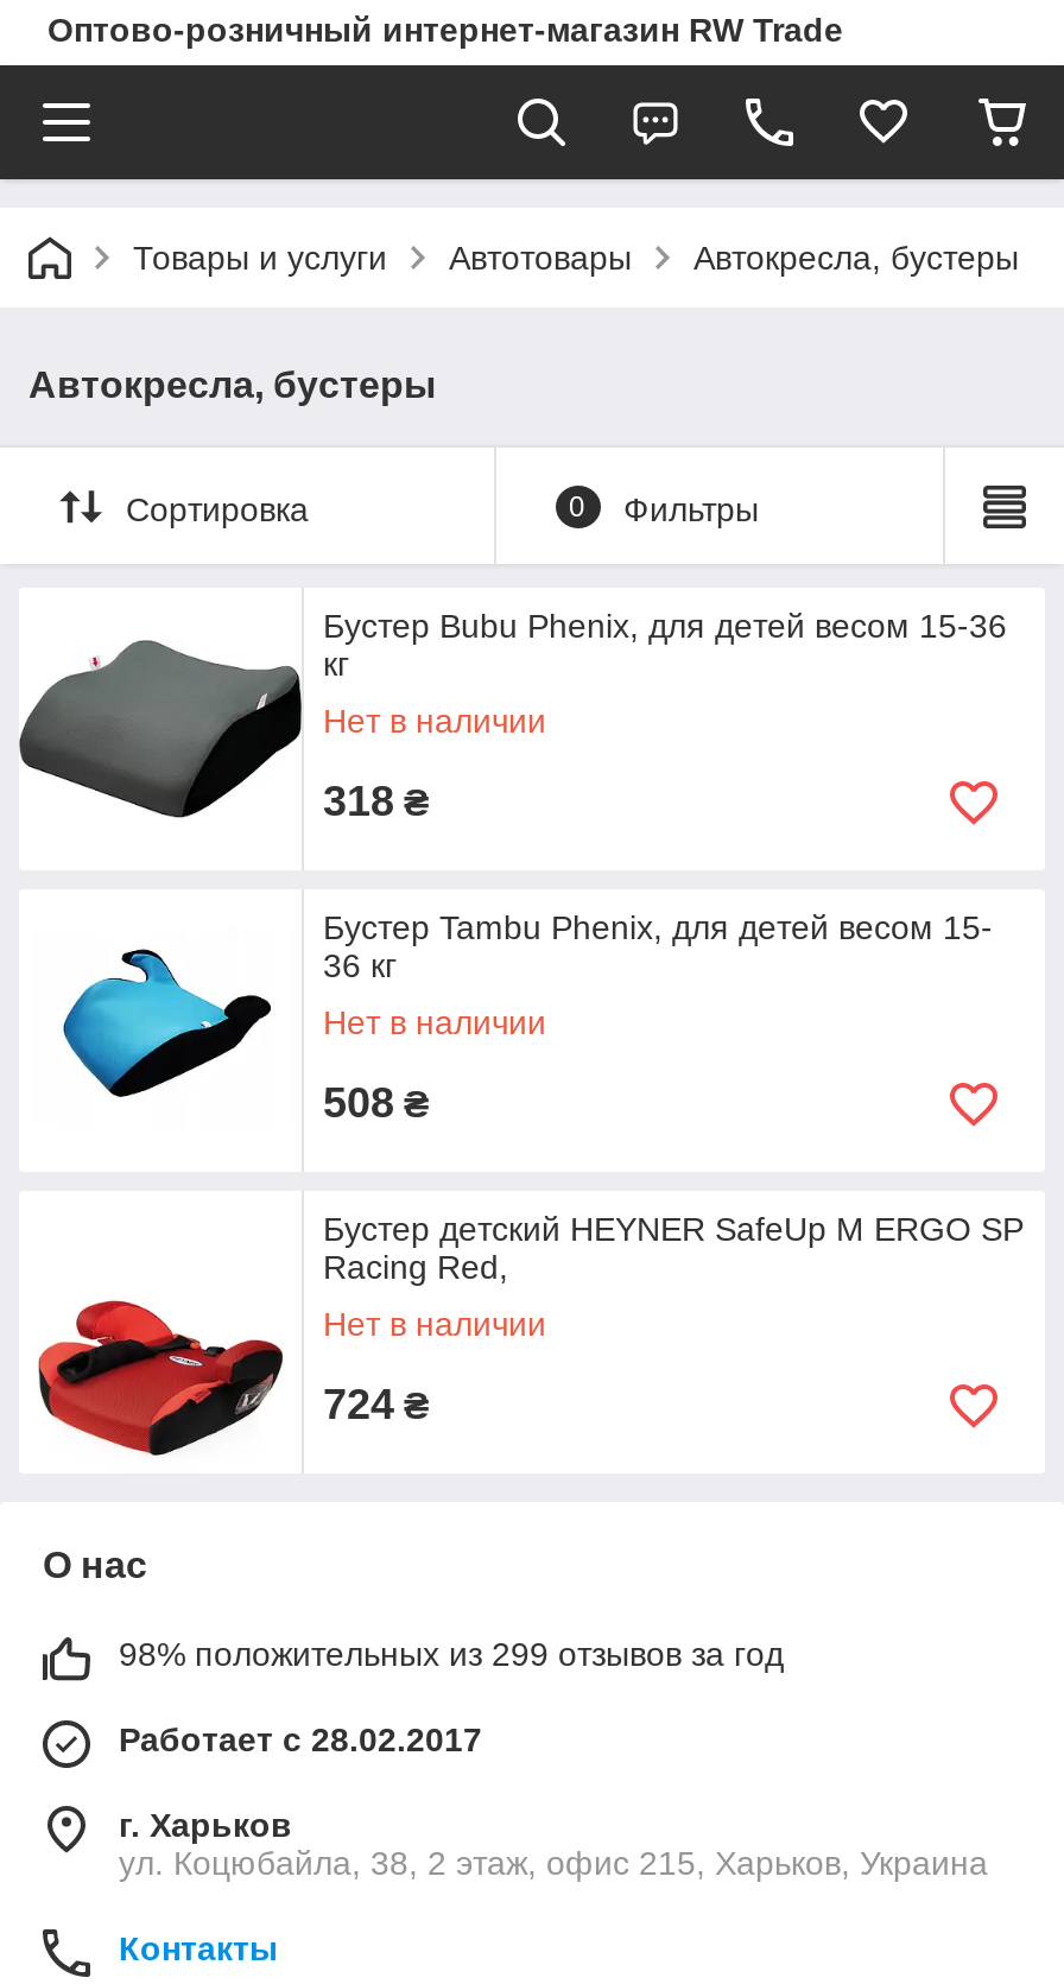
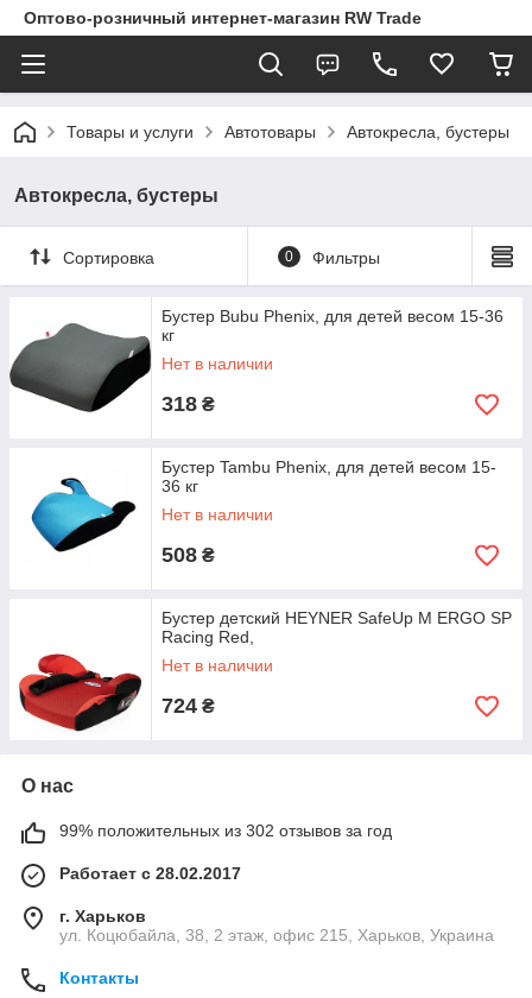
- 98% положительных из 299 отзывов за год
+ 99% положительных из 302 отзывов за год
